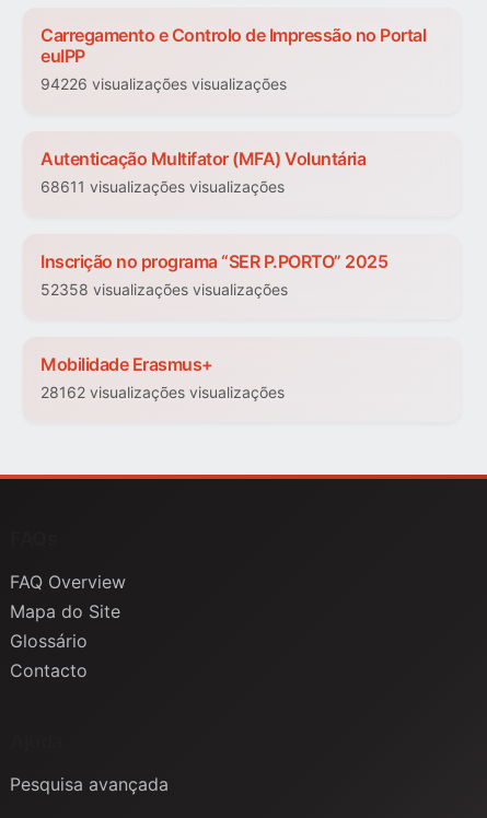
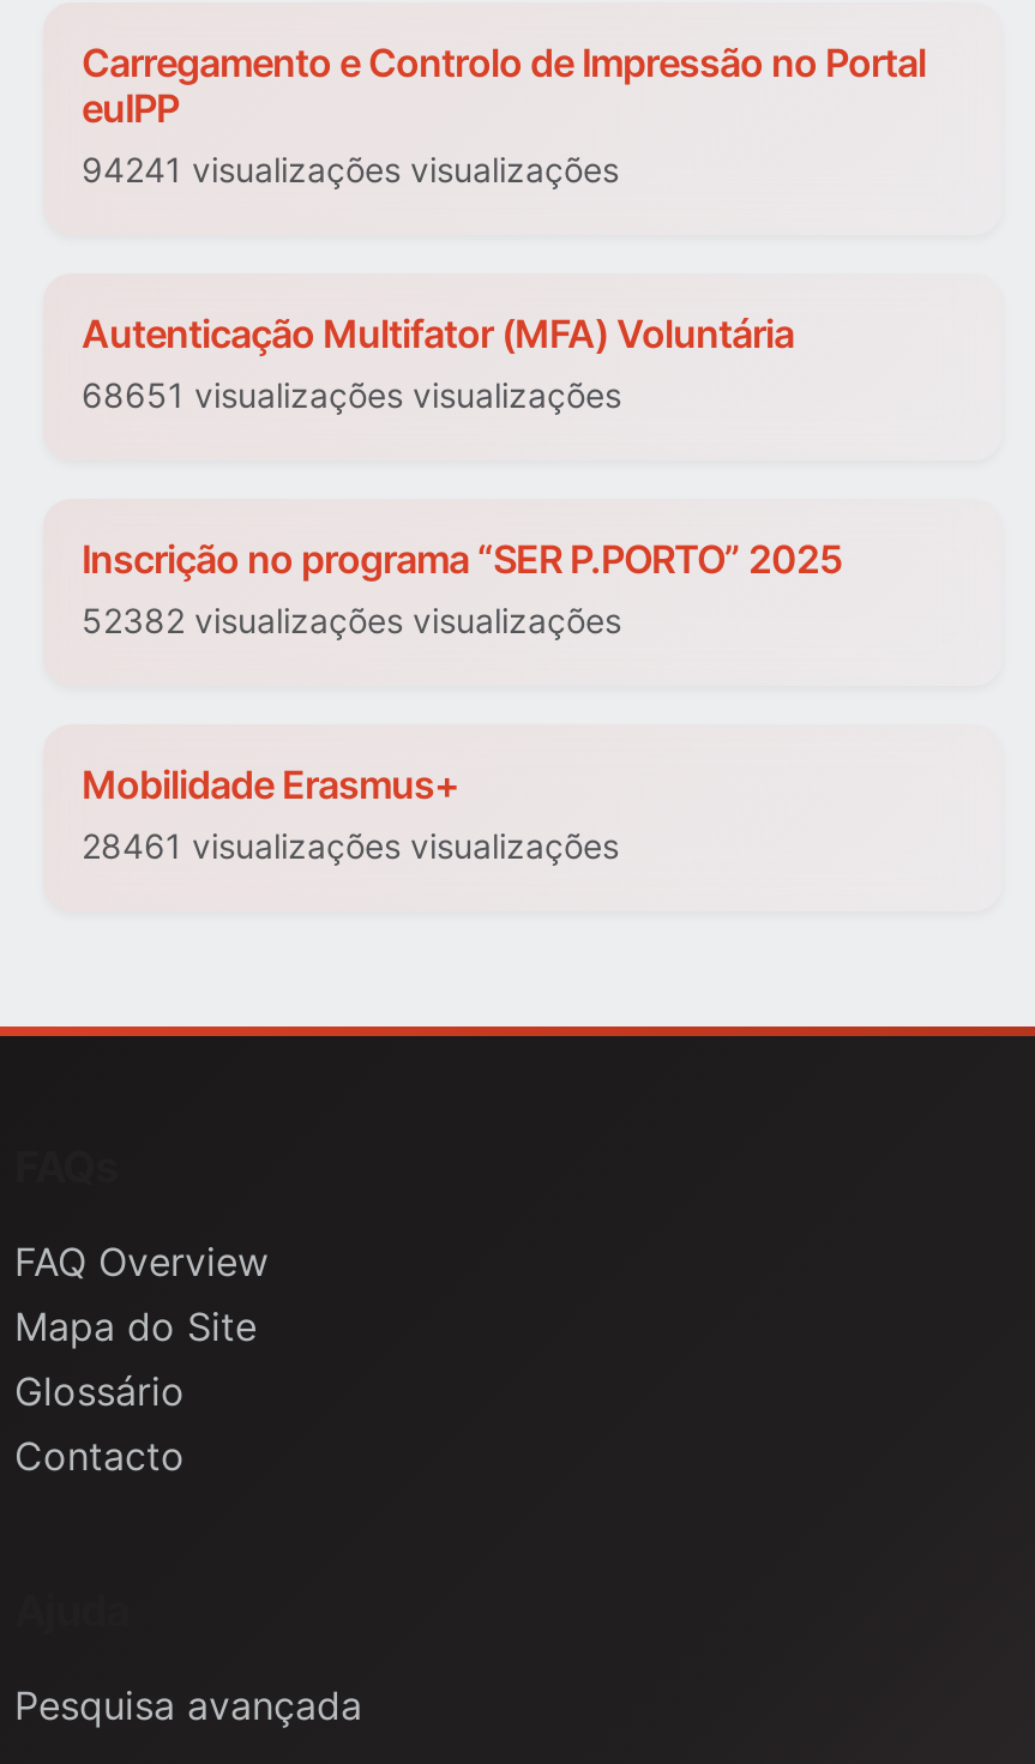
- 94226 visualizações visualizações
+ 94241 visualizações visualizações

- 68611 visualizações visualizações
+ 68651 visualizações visualizações

- 52358 visualizações visualizações
+ 52382 visualizações visualizações

- 28162 visualizações visualizações
+ 28461 visualizações visualizações
